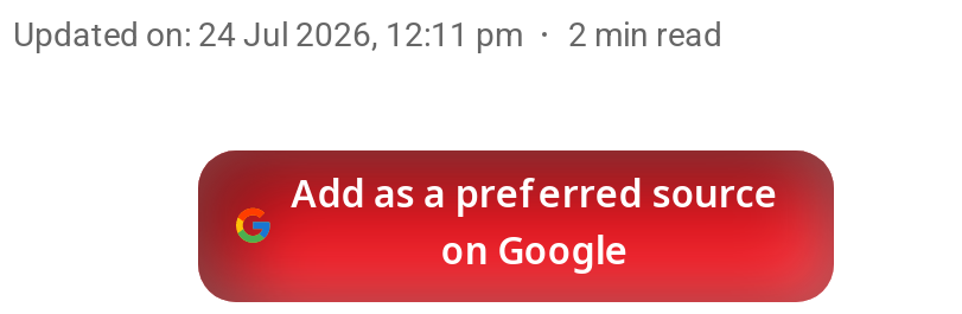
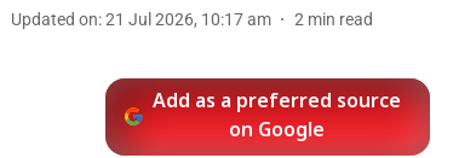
- Updated on: 24 Jul 2026, 12:11 pm
+ Updated on: 21 Jul 2026, 10:17 am
